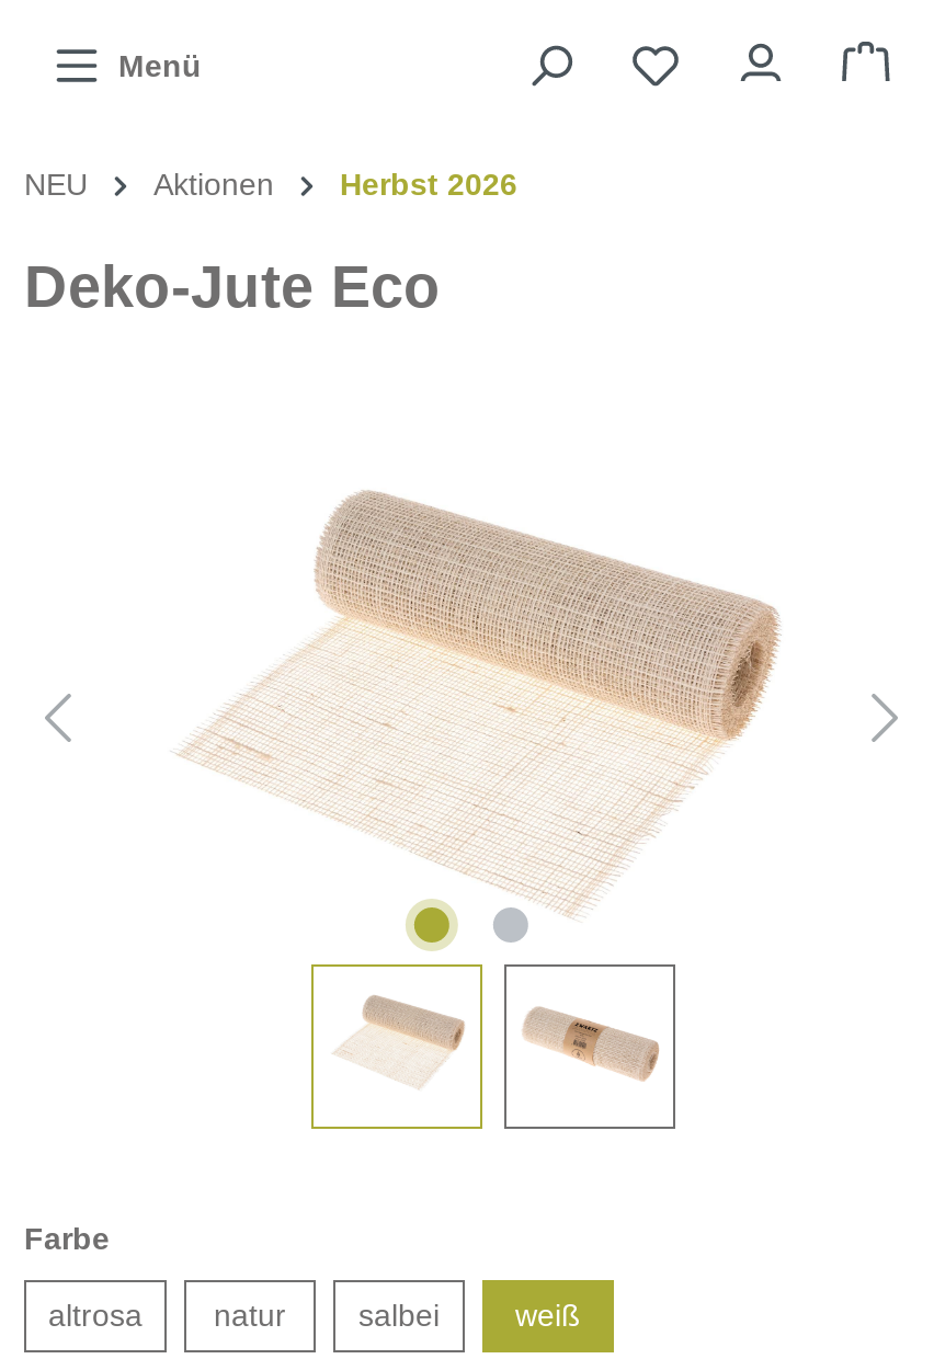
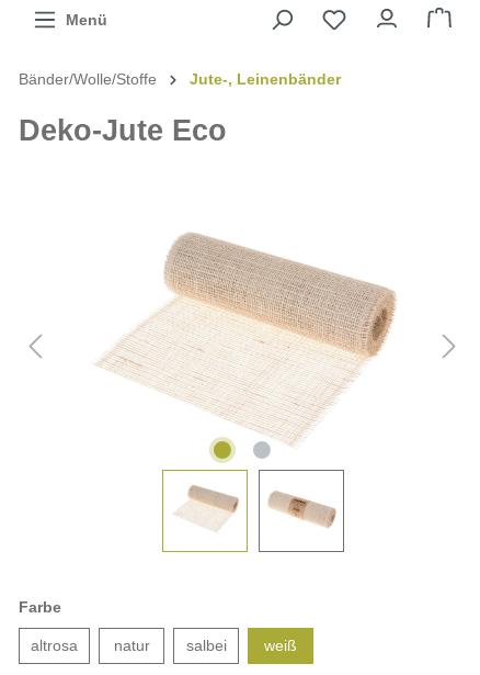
- NEU
- Aktionen
- Herbst 2026
+ Bänder/Wolle/Stoffe
+ Jute-, Leinenbänder
